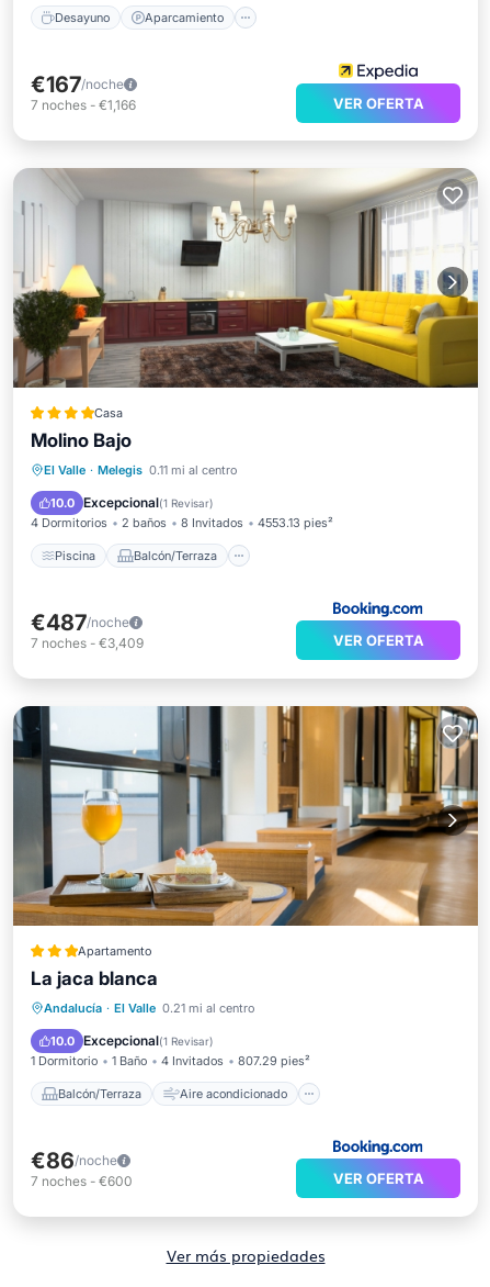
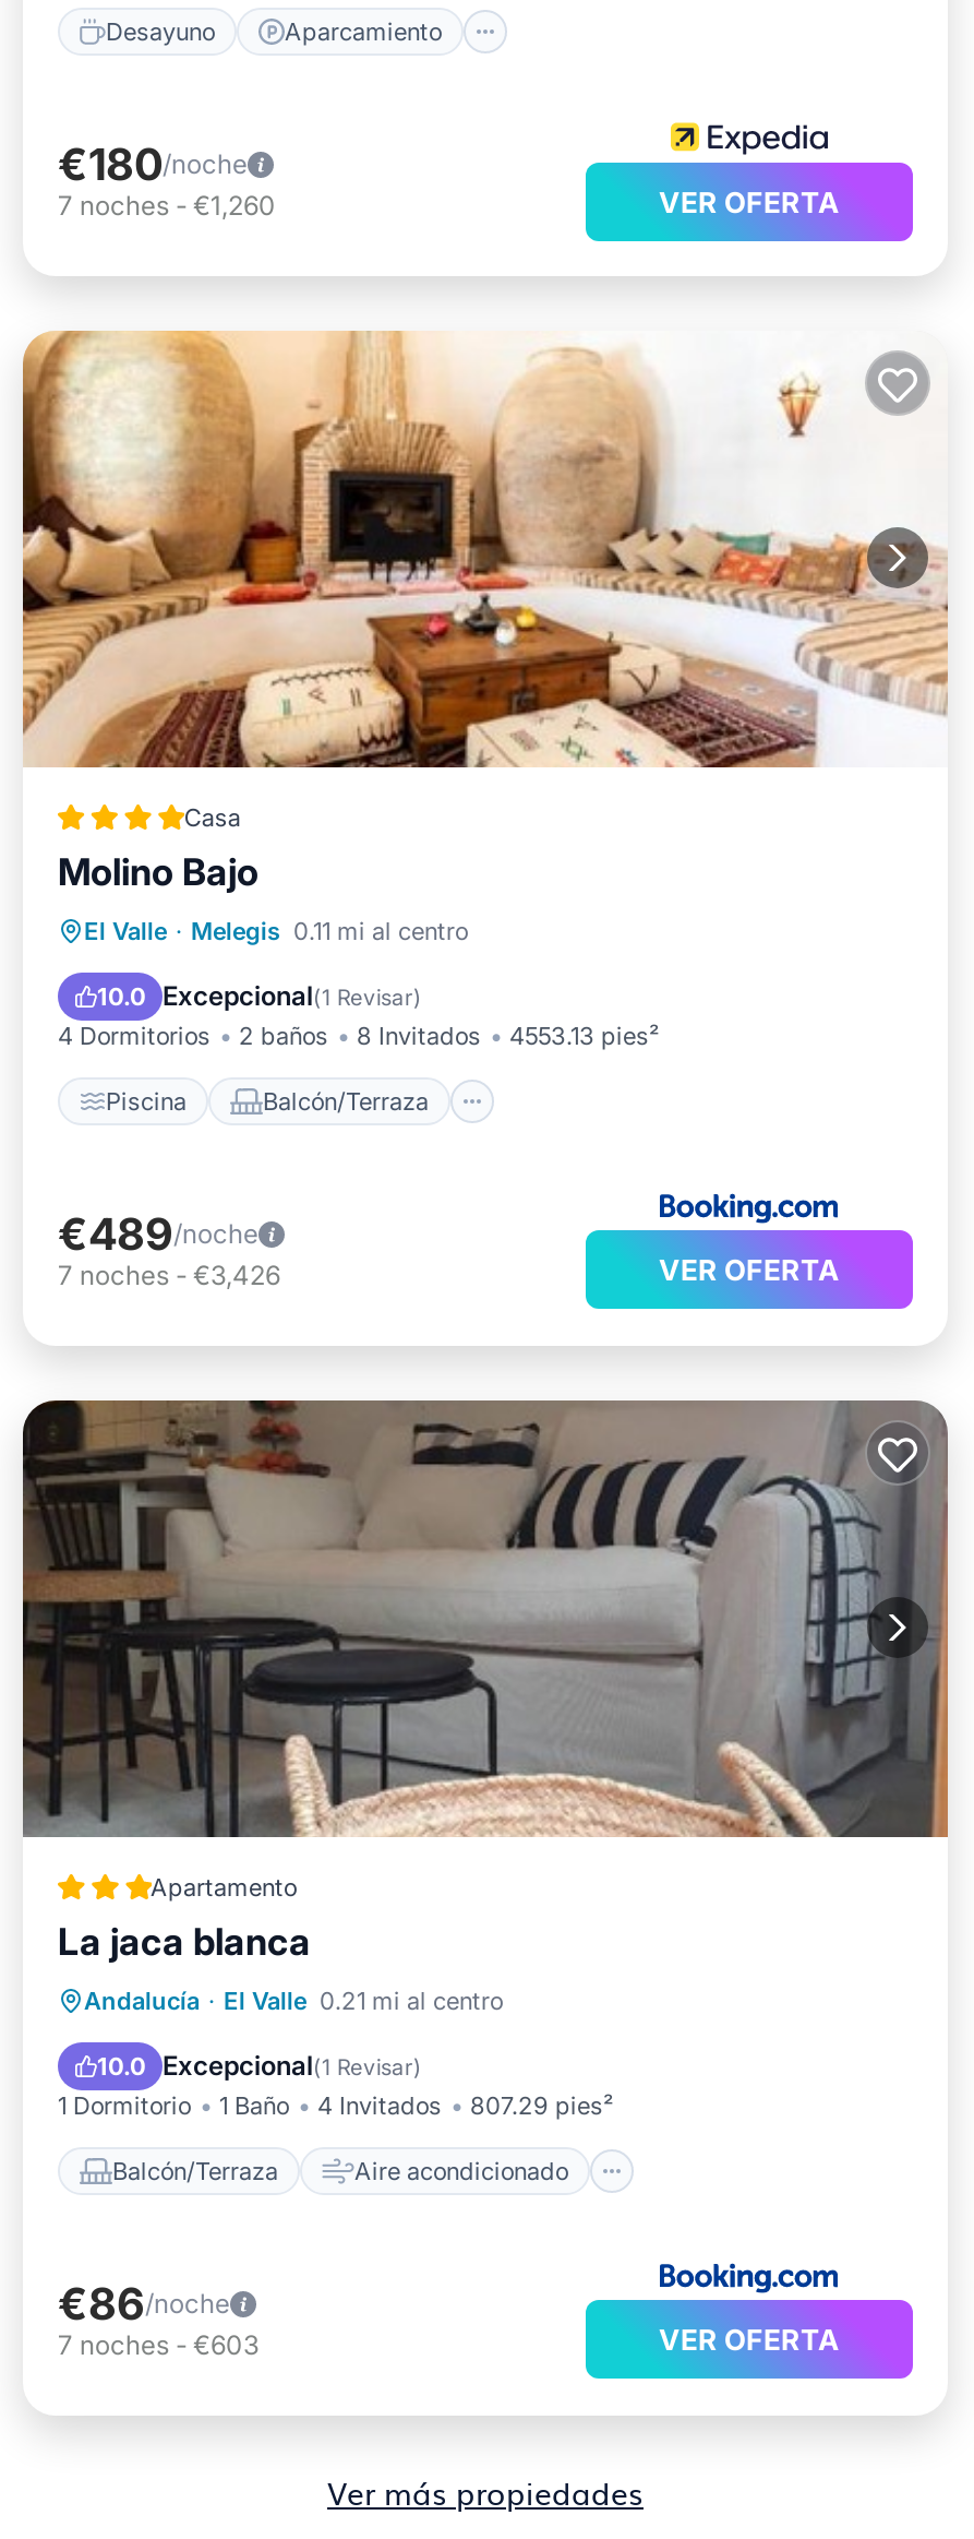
- €167/noche
+ €180/noche

- 7 noches - €1,166
+ 7 noches - €1,260

- [image]
+ [image]

- €487/noche
+ €489/noche

- 7 noches - €3,409
+ 7 noches - €3,426

- [image]
+ [image]

- 7 noches - €600
+ 7 noches - €603
